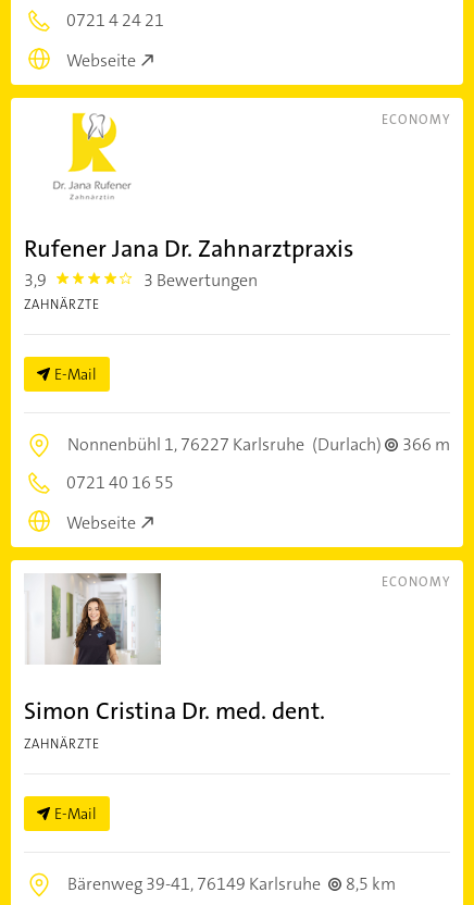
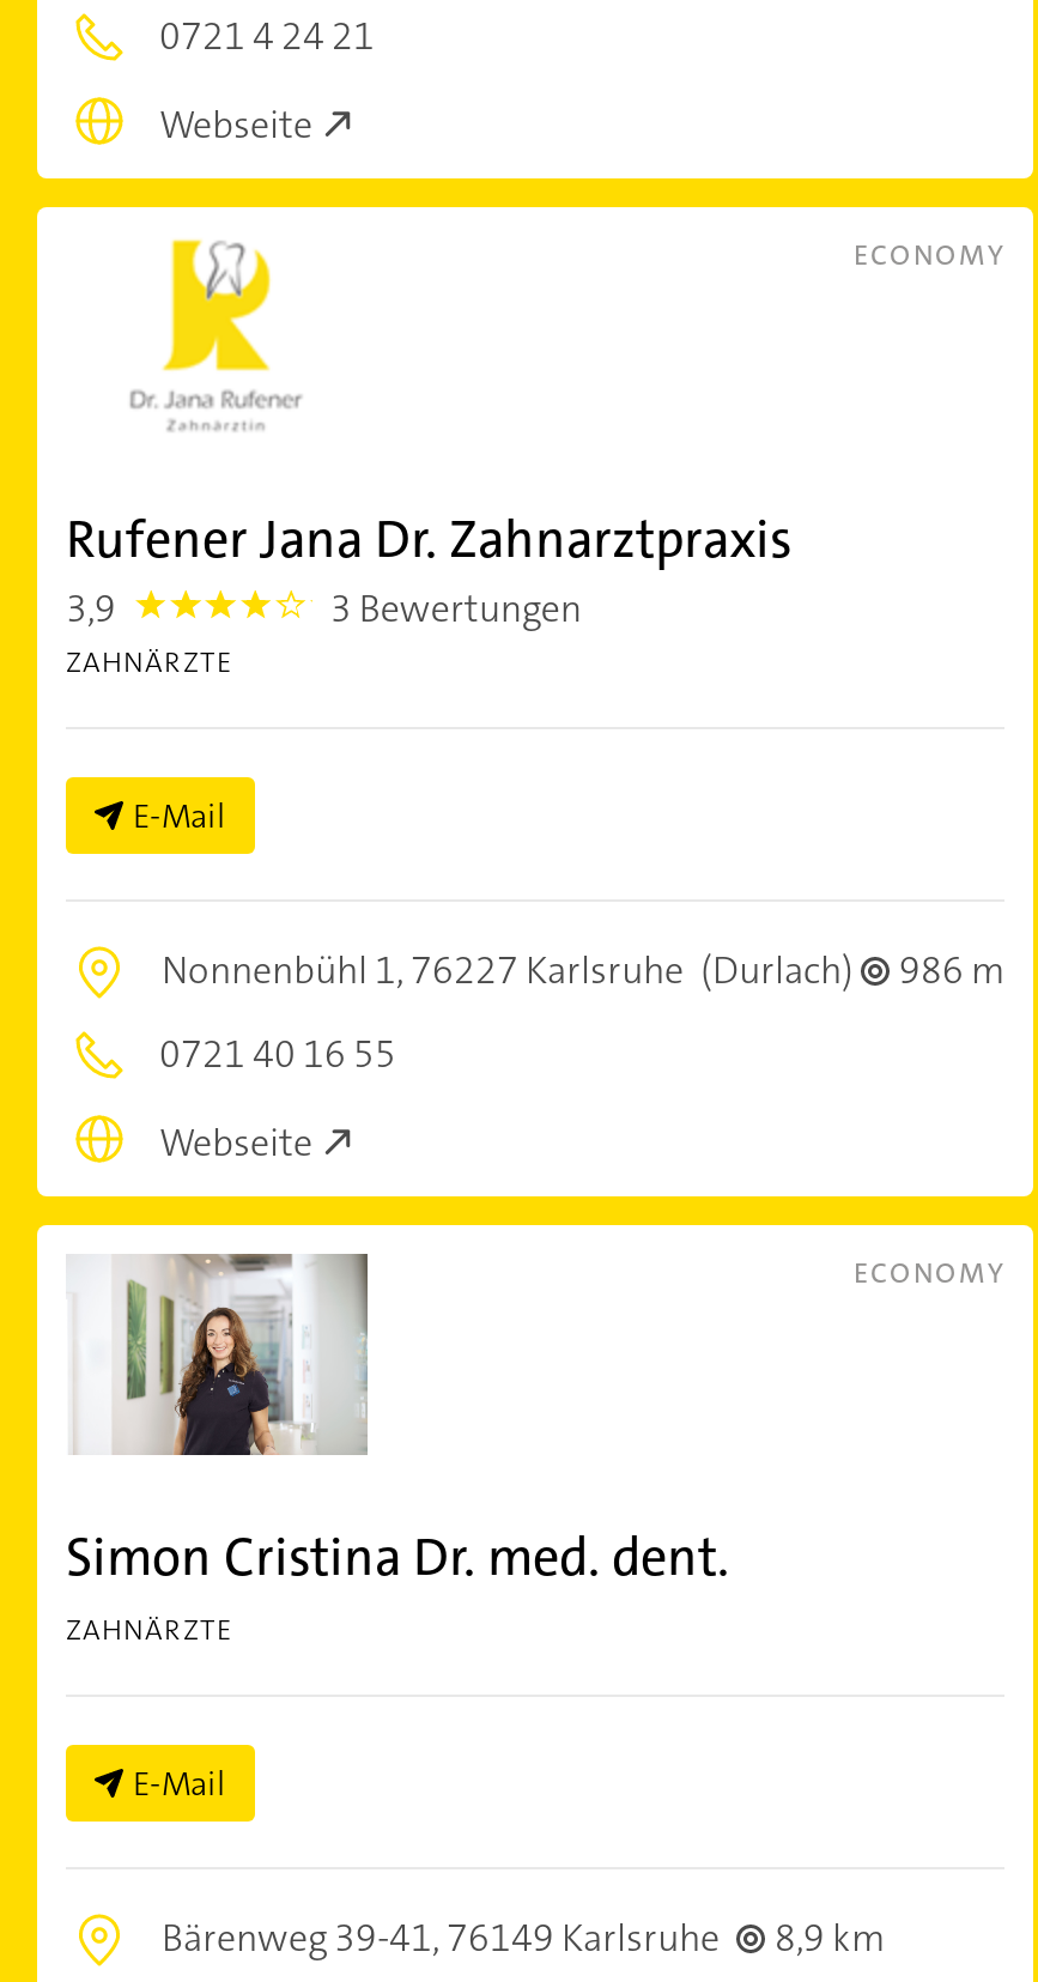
- Nonnenbühl 1, 76227 Karlsruhe (Durlach) 366 m
+ Nonnenbühl 1, 76227 Karlsruhe (Durlach) 986 m

- Bärenweg 39-41, 76149 Karlsruhe 8,5 km
+ Bärenweg 39-41, 76149 Karlsruhe 8,9 km
